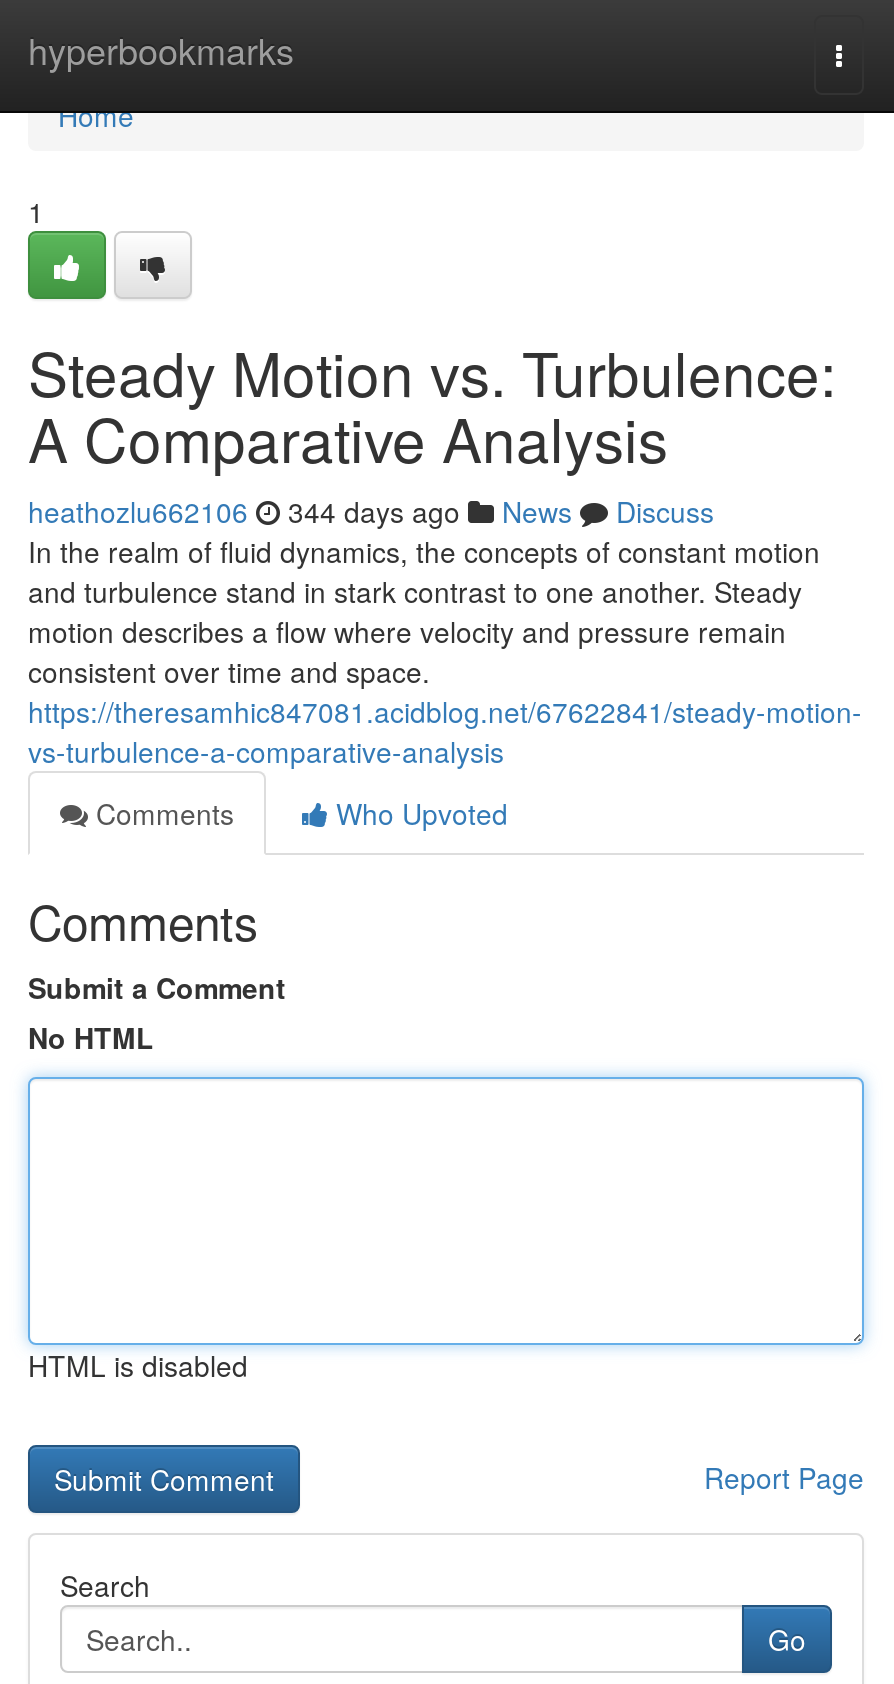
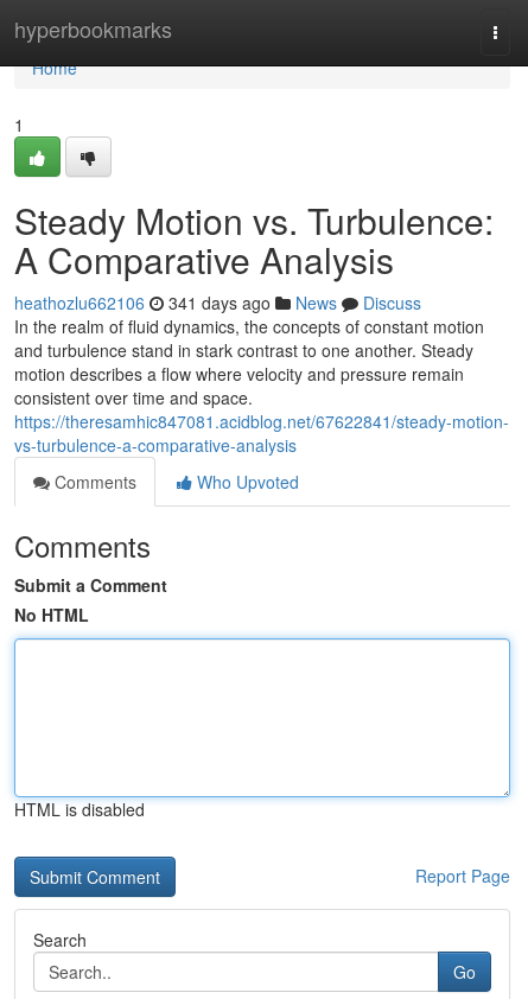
- heathozlu662106 344 days ago News Discuss
+ heathozlu662106 341 days ago News Discuss
